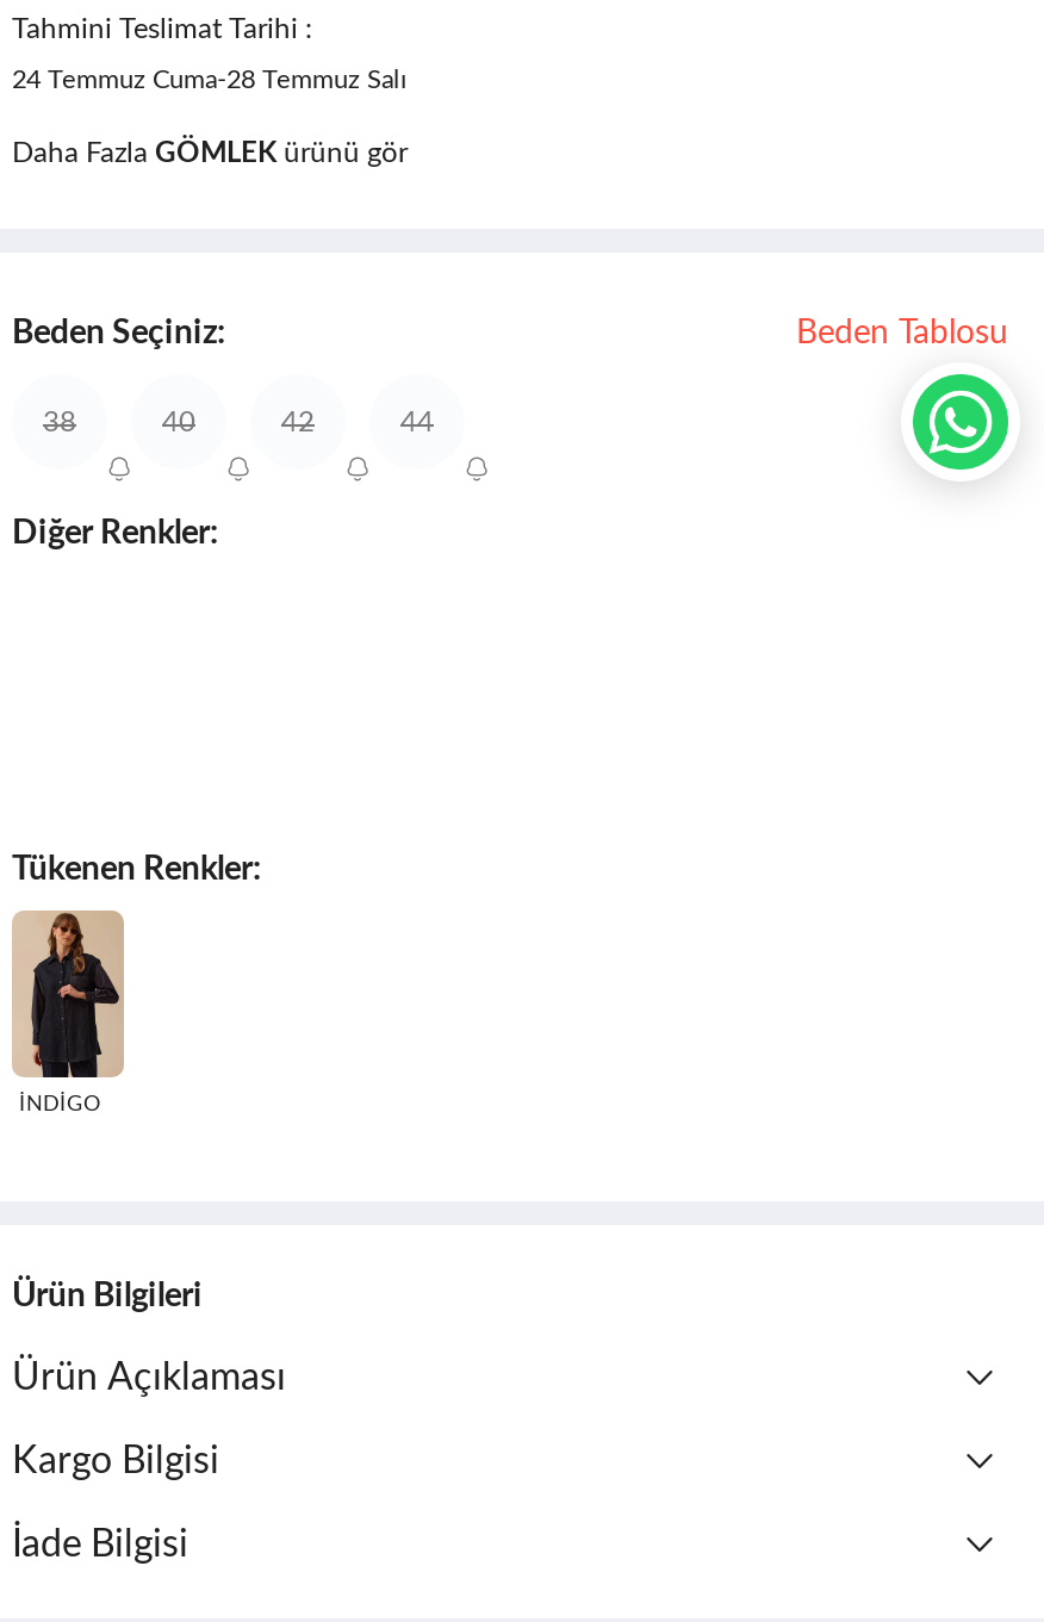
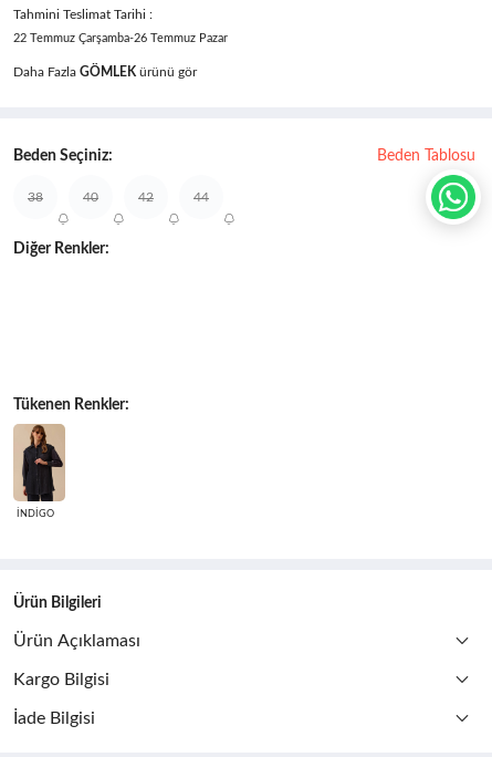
- 24 Temmuz Cuma-28 Temmuz Salı
+ 22 Temmuz Çarşamba-26 Temmuz Pazar
